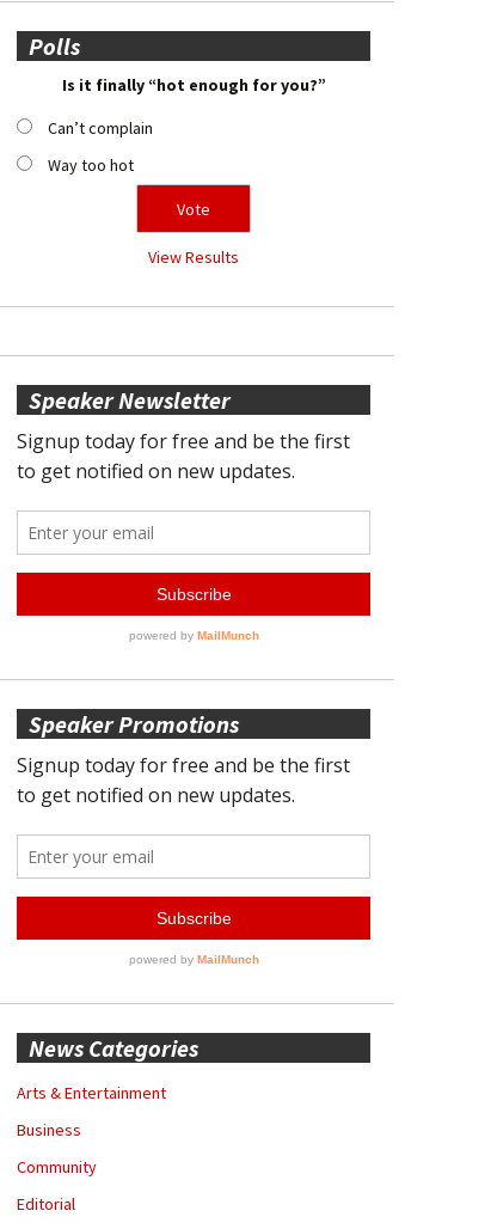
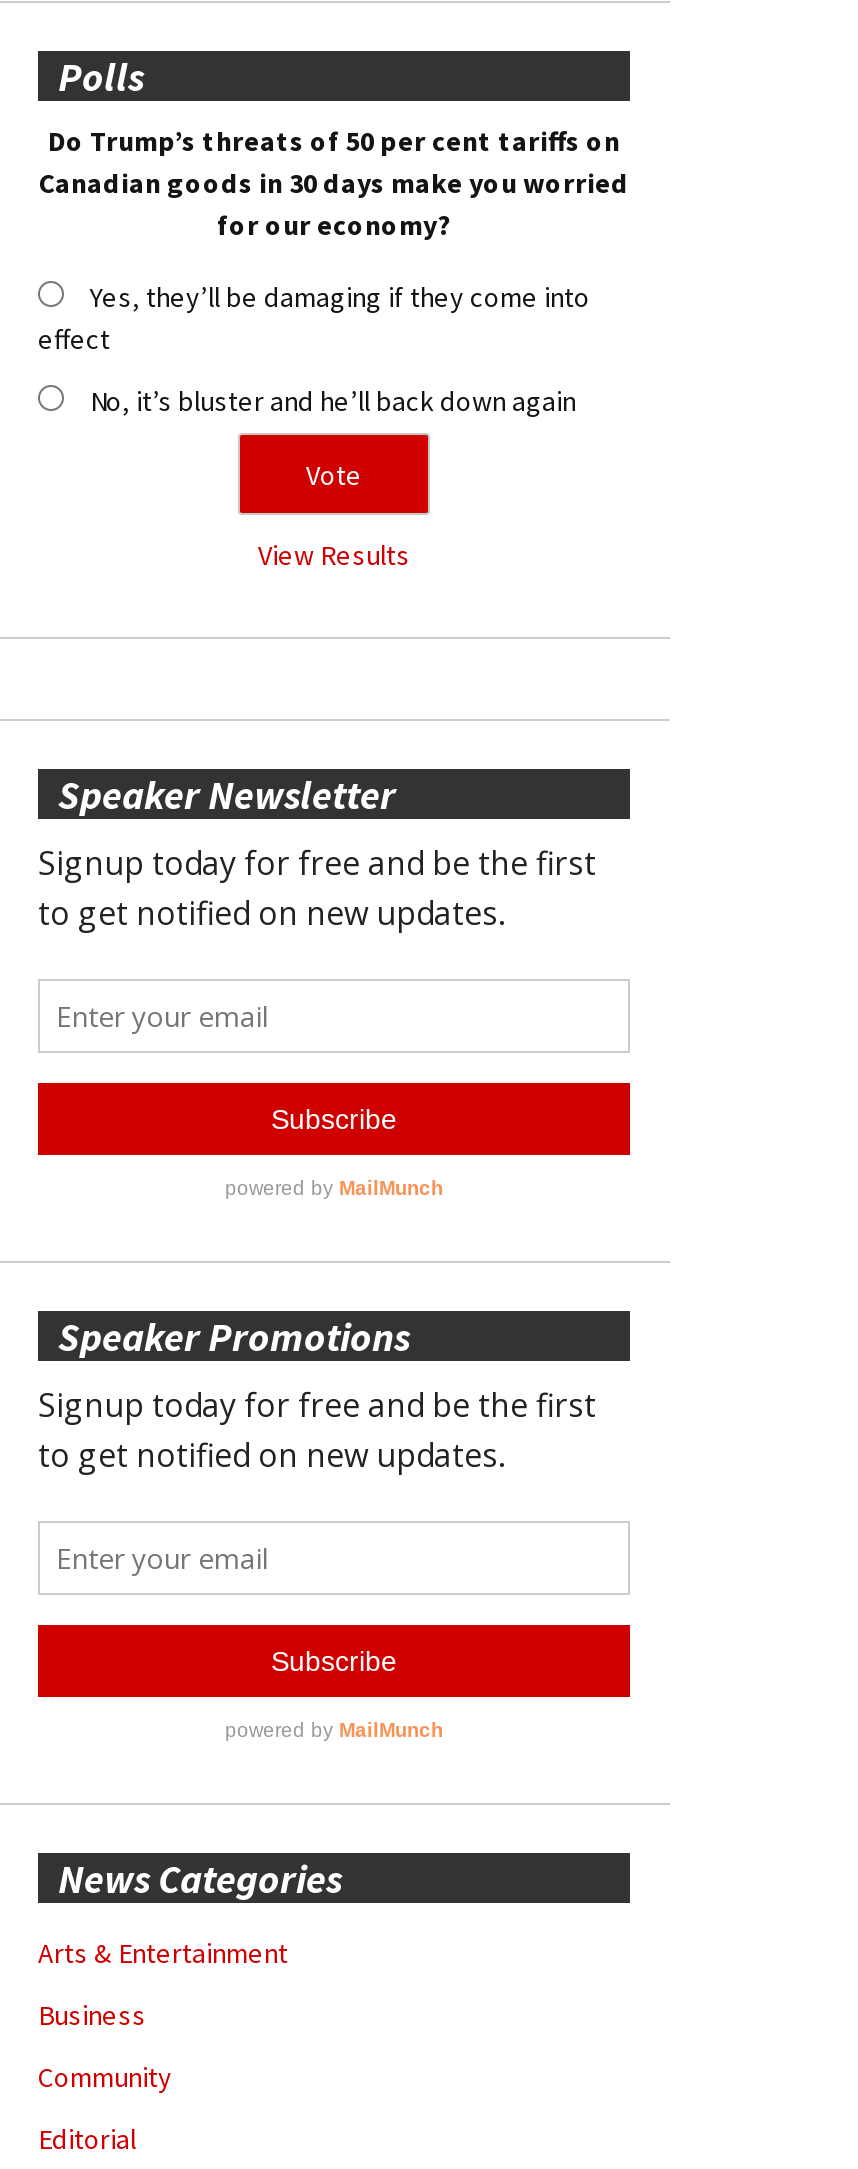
- Is it finally “hot enough for you?”
+ Do Trump’s threats of 50 per cent tariffs on
+ Canadian goods in 30 days make you worried
+ for our economy?

- Can’t complain
+ Yes, they’ll be damaging if they come into
+ effect

- Way too hot
+ No, it’s bluster and he’ll back down again
